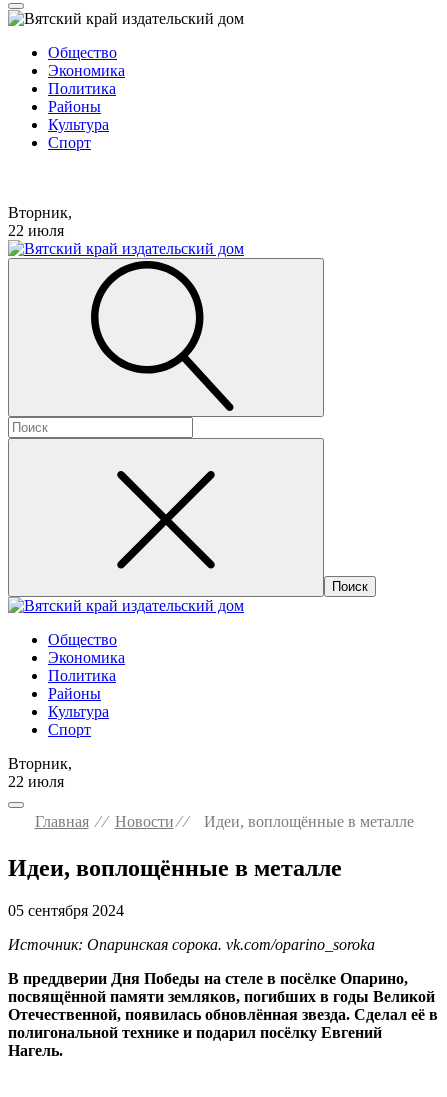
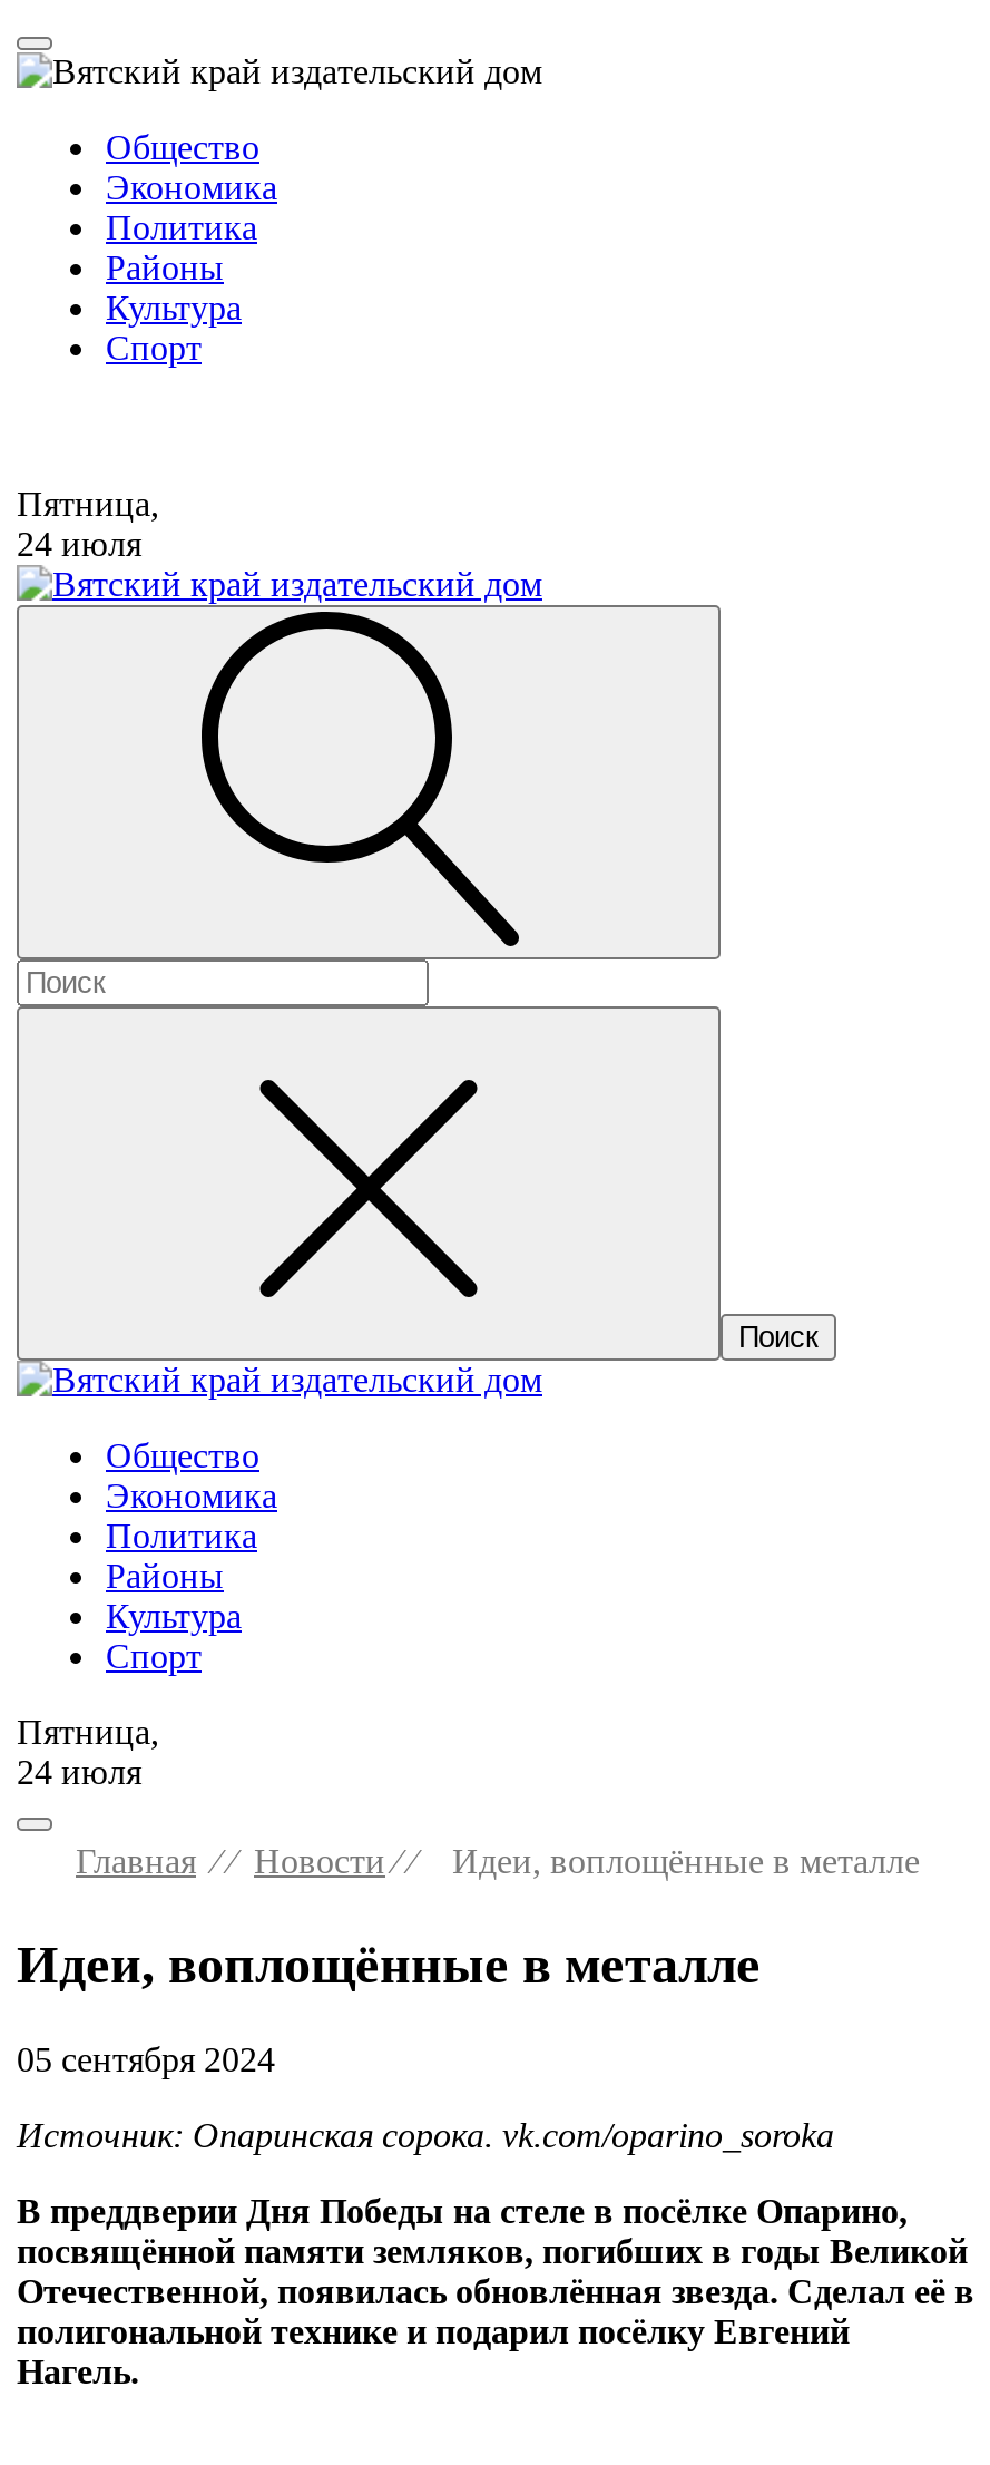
- Вторник,
- 22 июля
+ Пятница,
+ 24 июля

- Вторник,
- 22 июля
+ Пятница,
+ 24 июля
